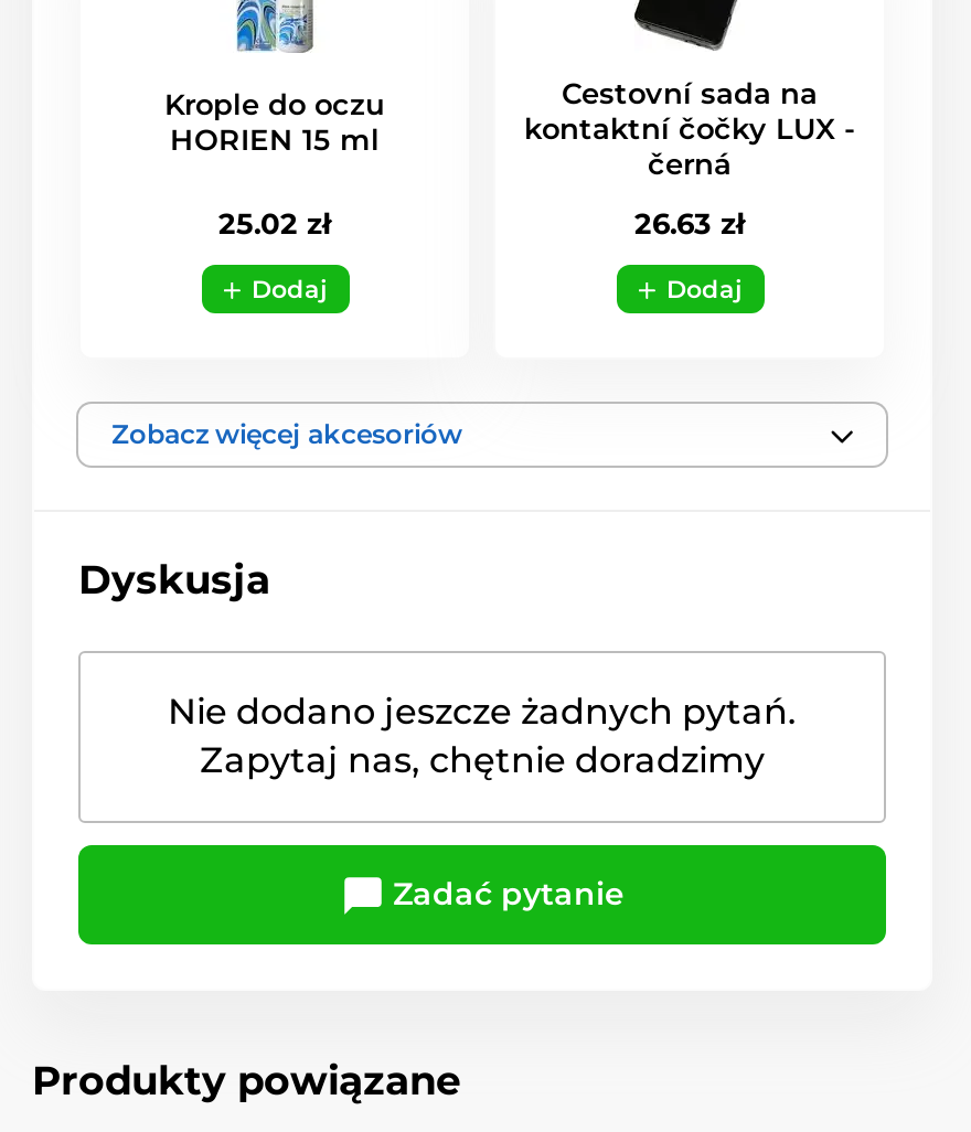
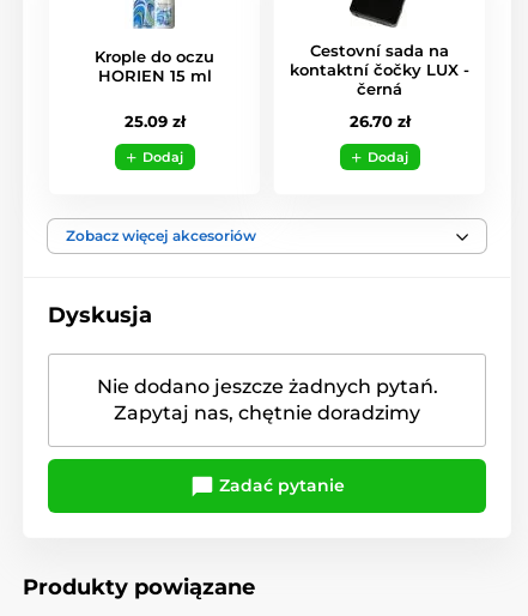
- 25.02 zł
+ 25.09 zł

- 26.63 zł
+ 26.70 zł
